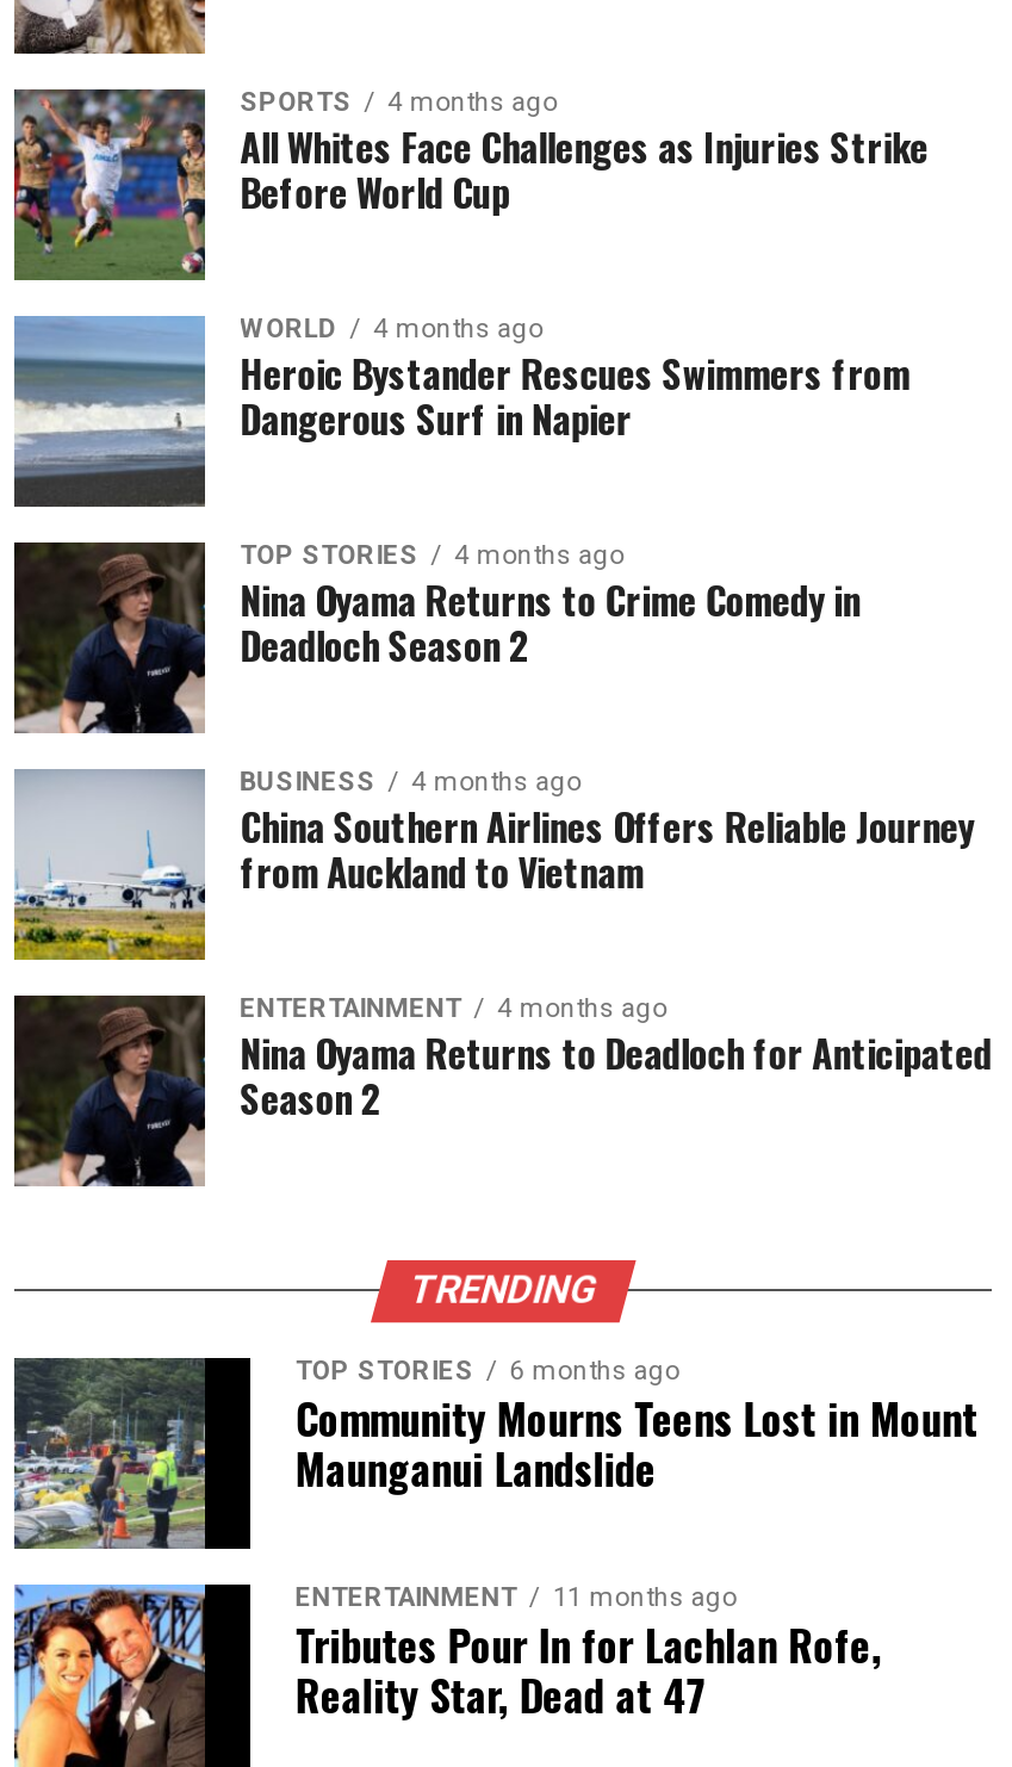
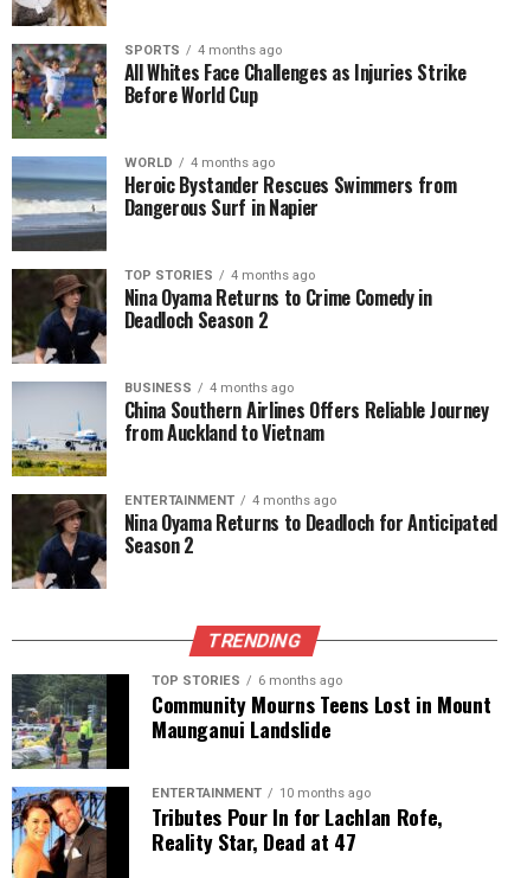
- ENTERTAINMENT 11 months ago
+ ENTERTAINMENT 10 months ago
